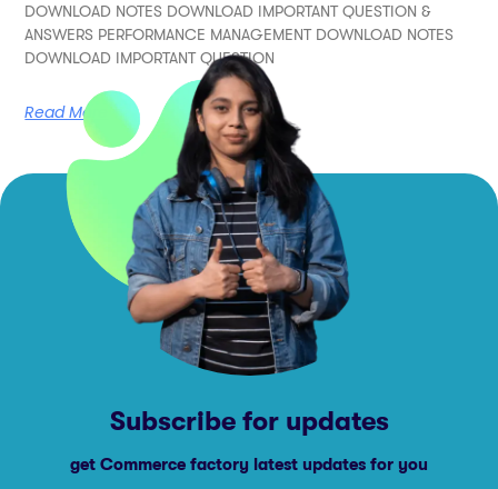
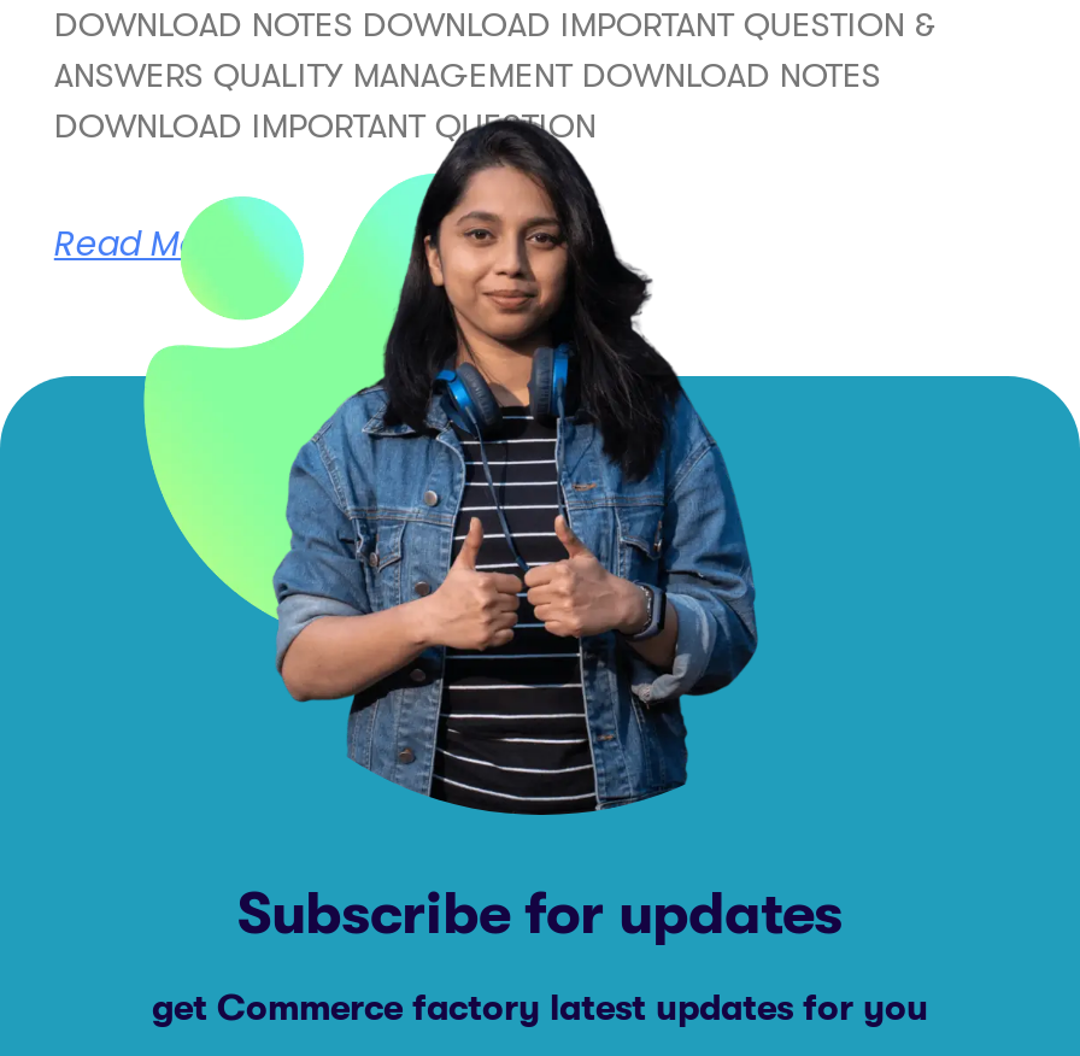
- ANSWERS PERFORMANCE MANAGEMENT DOWNLOAD NOTES
+ ANSWERS QUALITY MANAGEMENT DOWNLOAD NOTES
